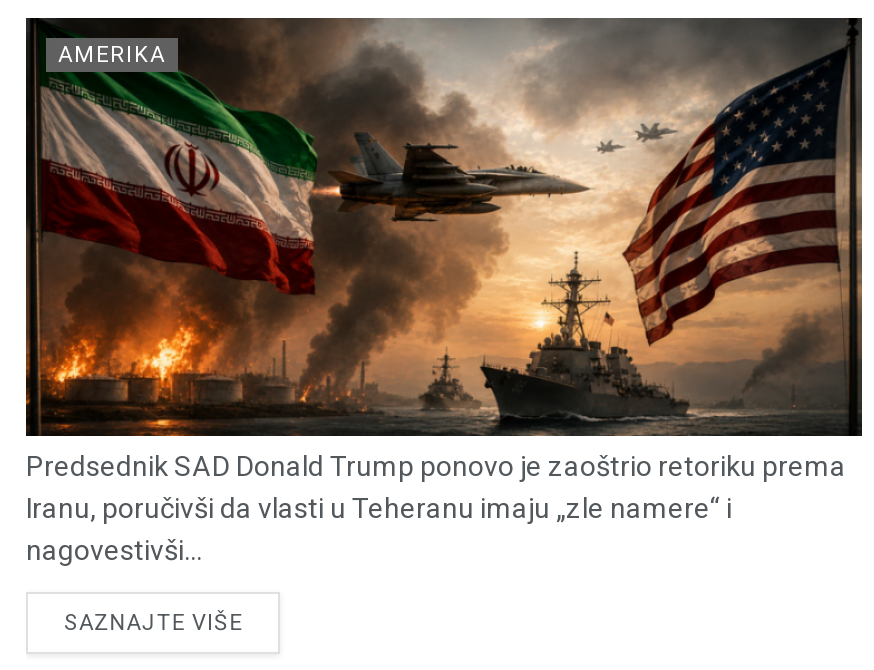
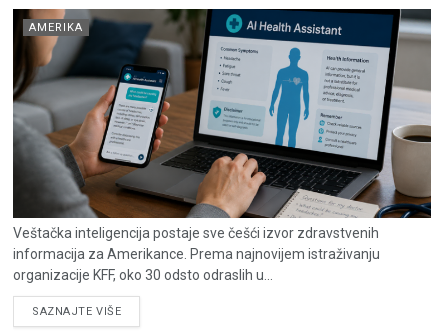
- [image]
- Predsednik SAD Donald Trump ponovo je zaoštrio retoriku prema
- Iranu, poručivši da vlasti u Teheranu imaju „zle namere“ i
- nagovestivši...
+ [image]
+ Veštačka inteligencija postaje sve češći izvor zdravstvenih
+ informacija za Amerikance. Prema najnovijem istraživanju
+ organizacije KFF, oko 30 odsto odraslih u...
